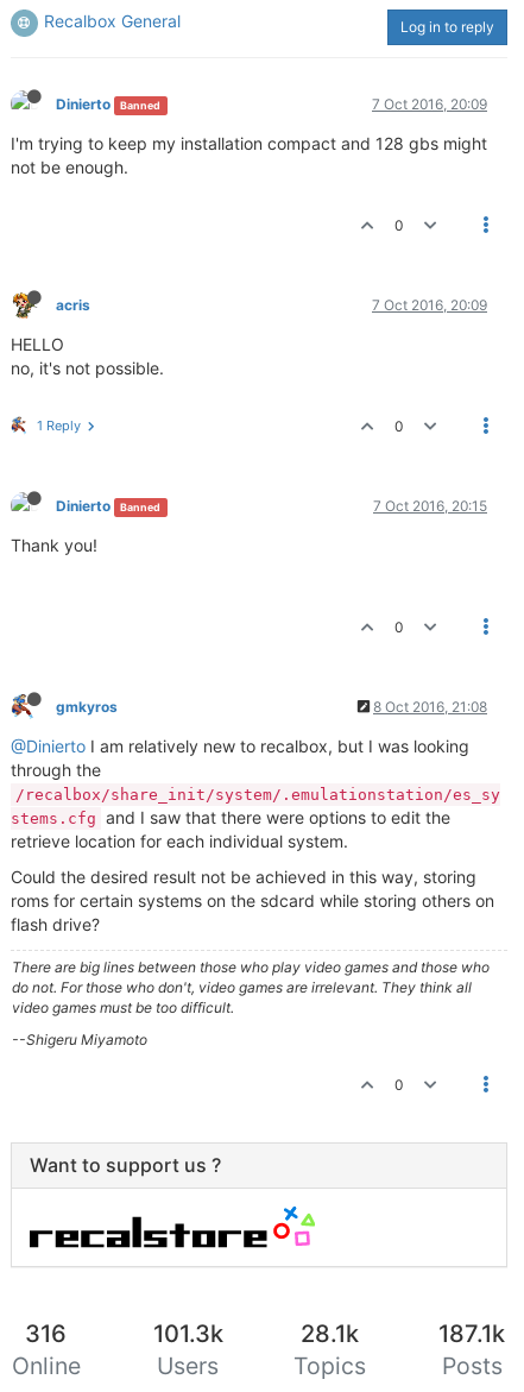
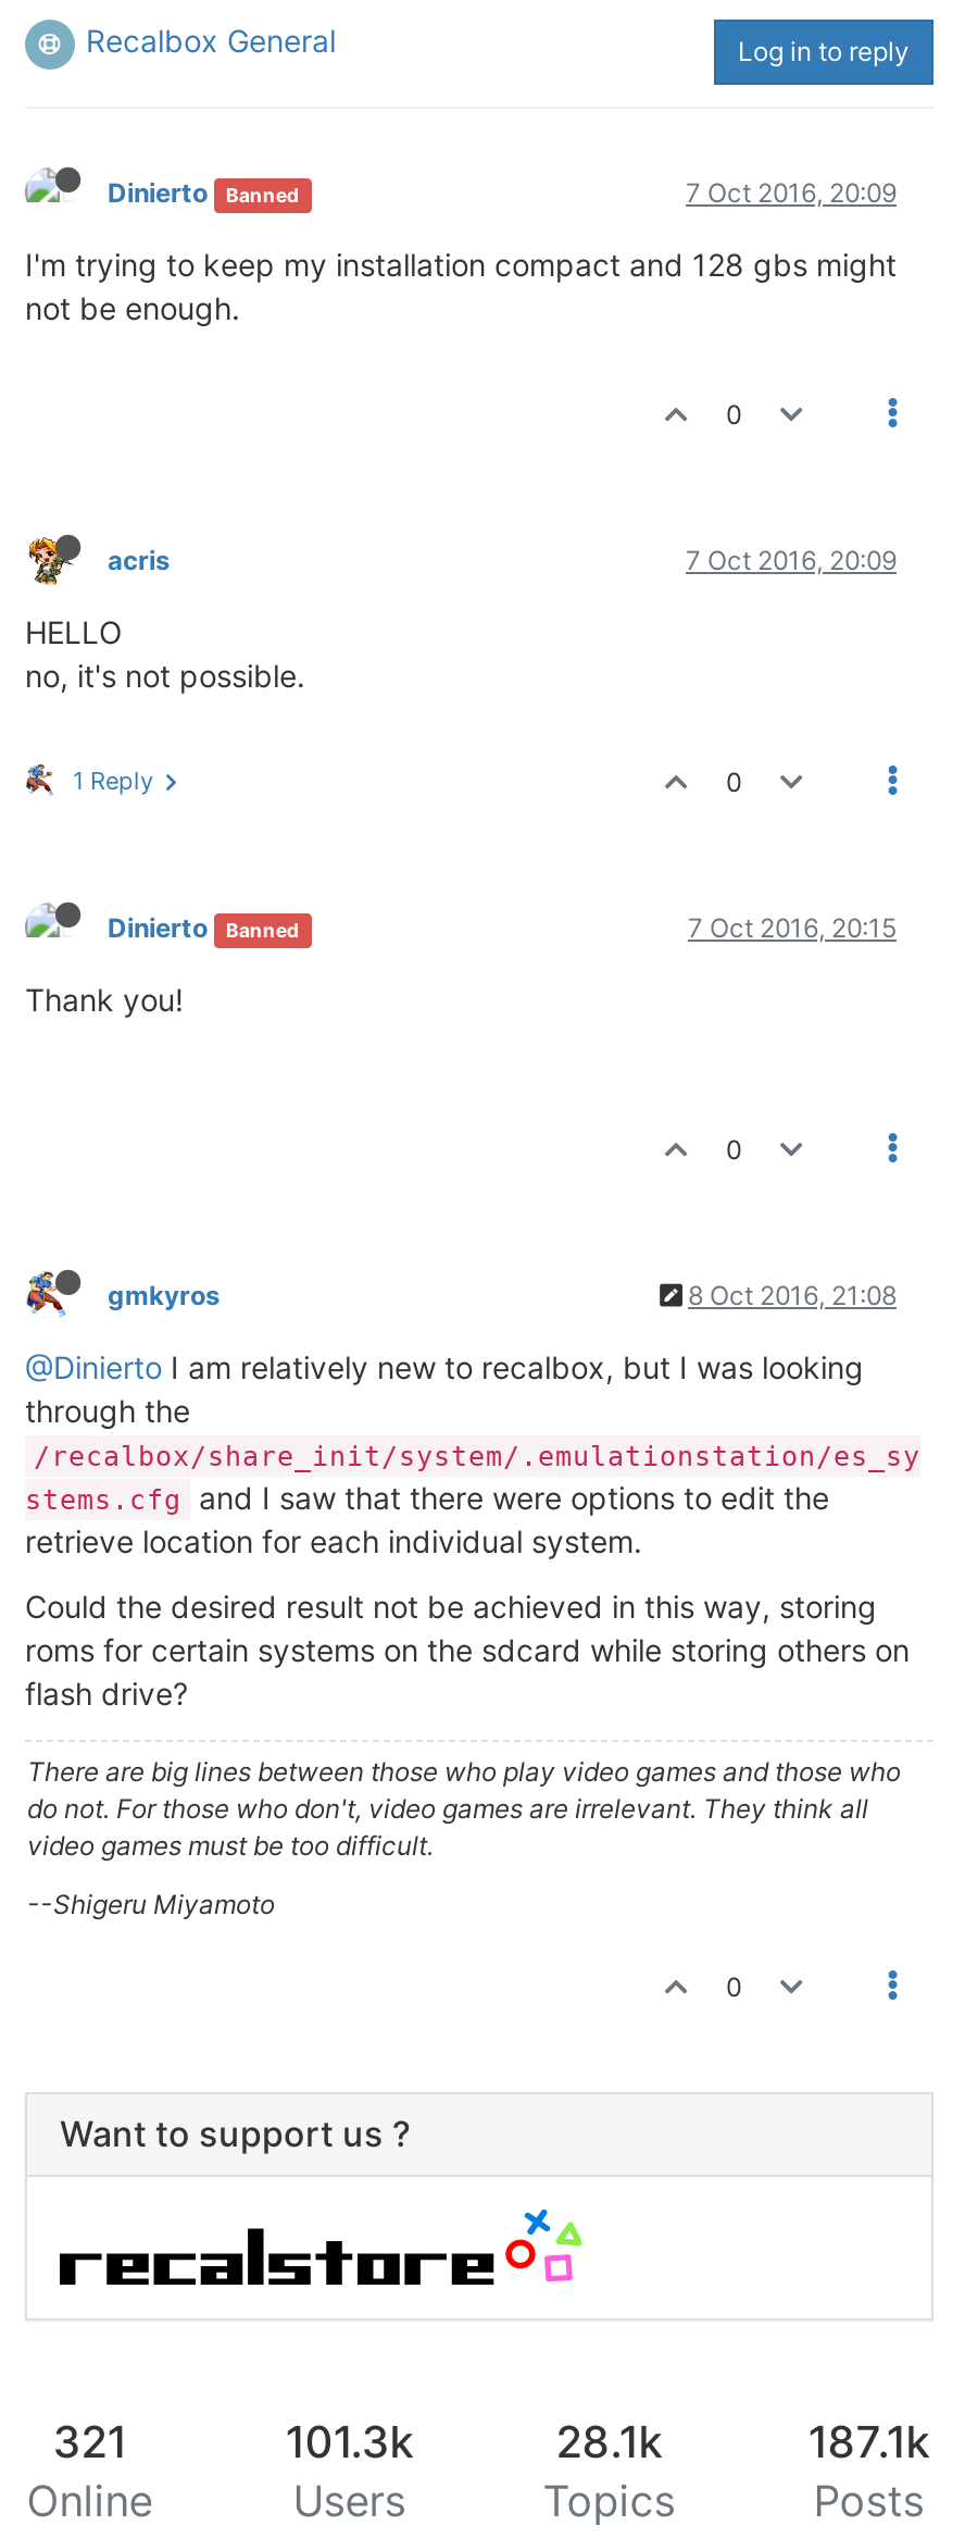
- 316
+ 321
